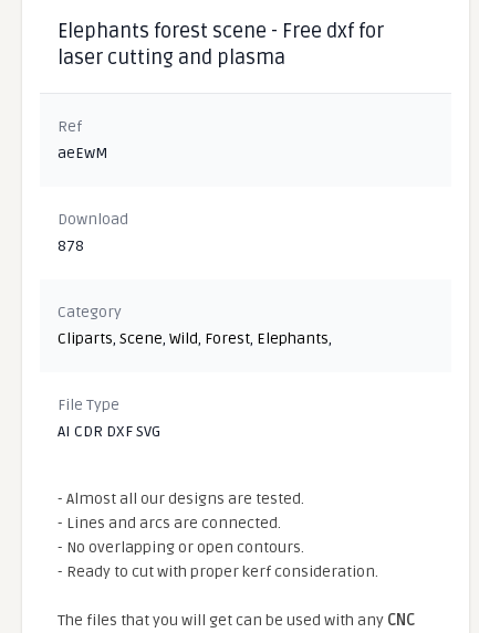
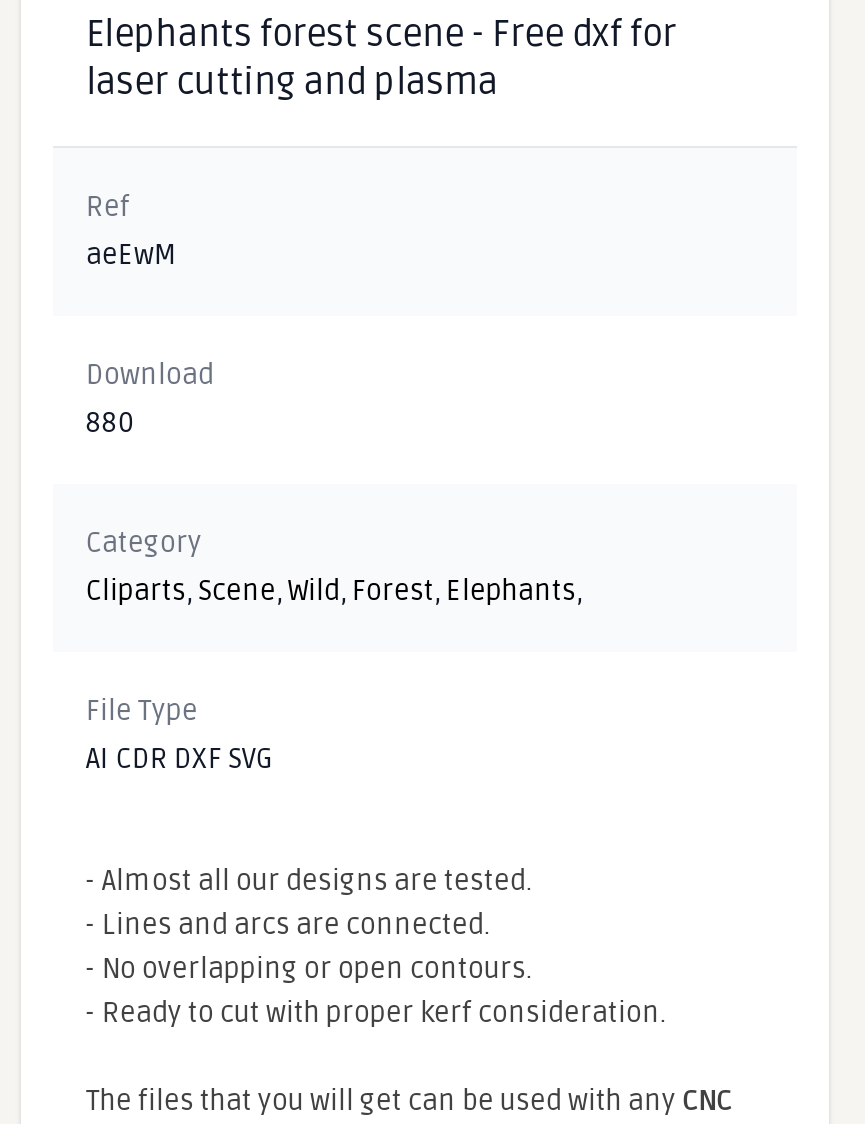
- 878
+ 880
